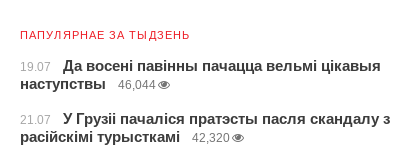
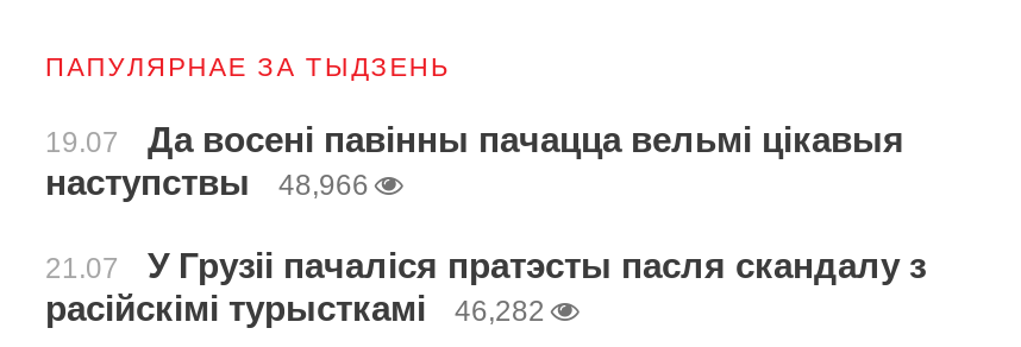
- наступствы 46,044
+ наступствы 48,966

- расійскімі турысткамі 42,320
+ расійскімі турысткамі 46,282
